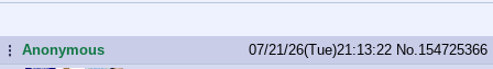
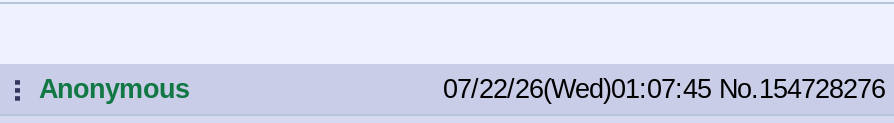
- 07/21/26(Tue)21:13:22 No.154725366
+ 07/22/26(Wed)01:07:45 No.154728276
